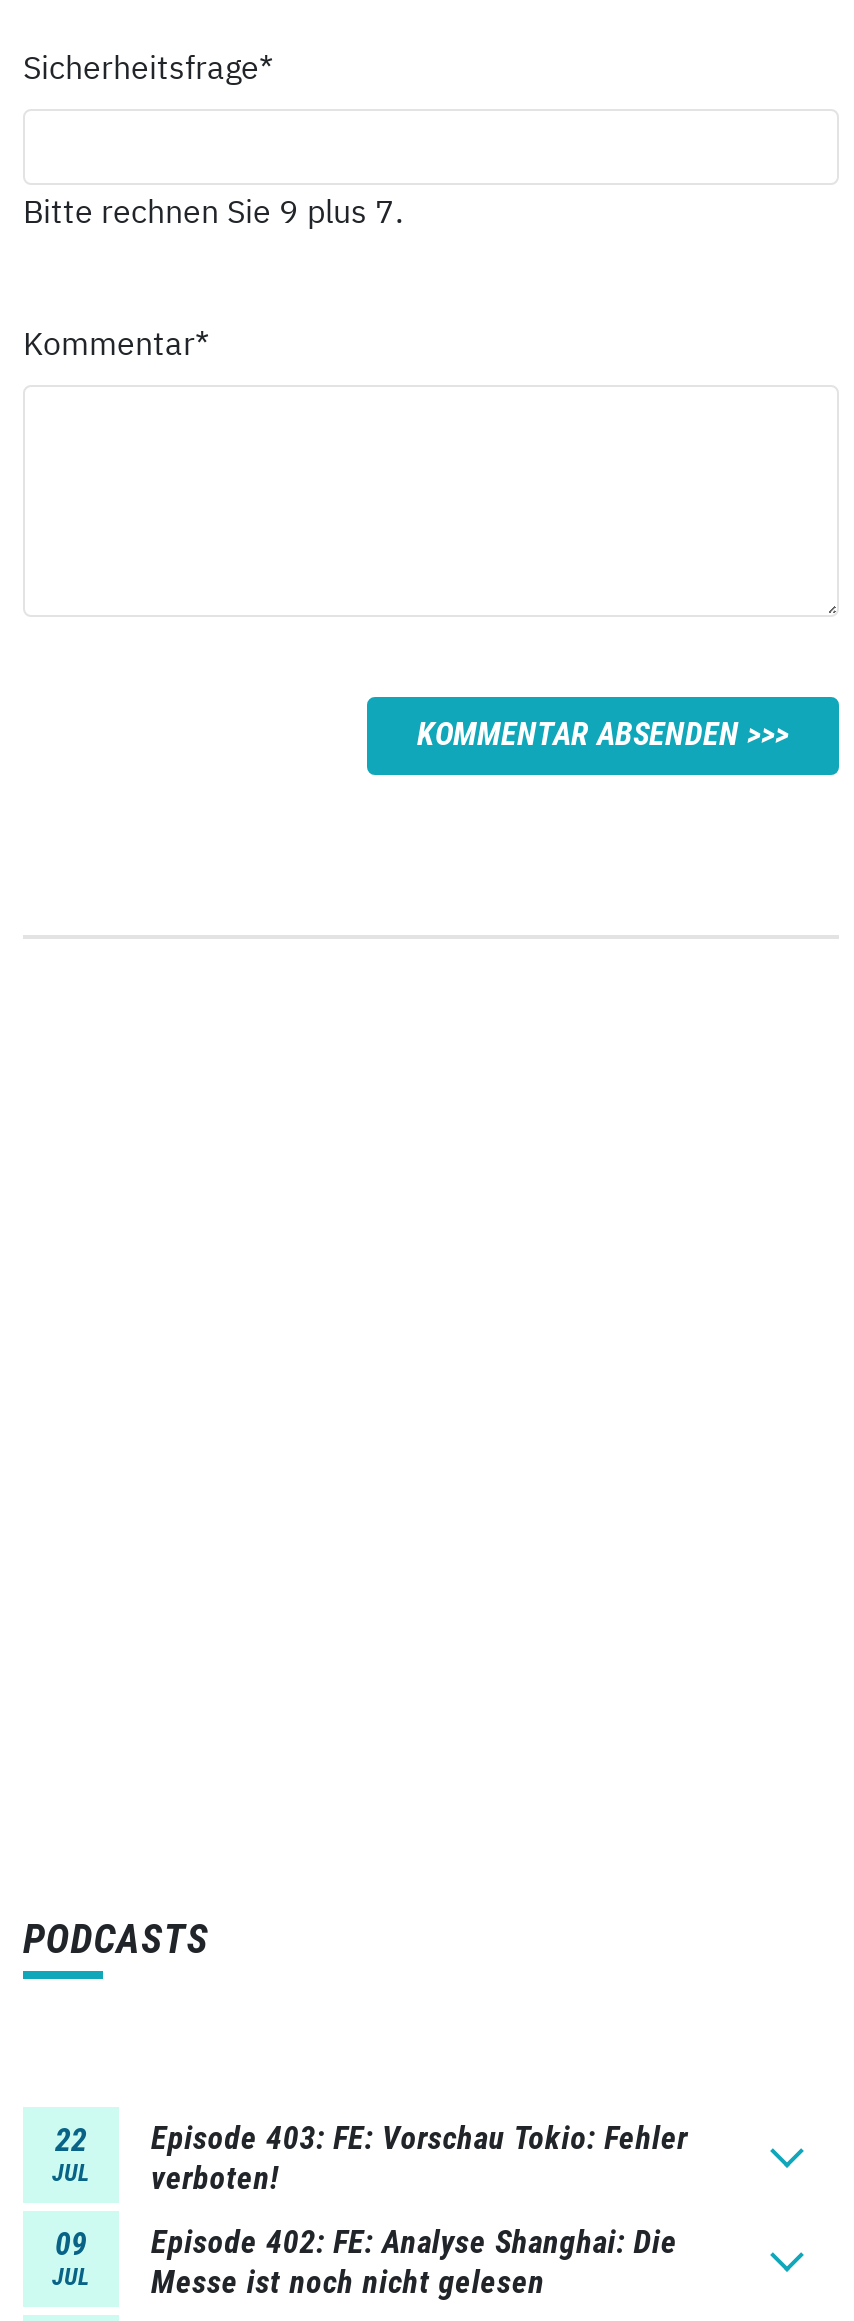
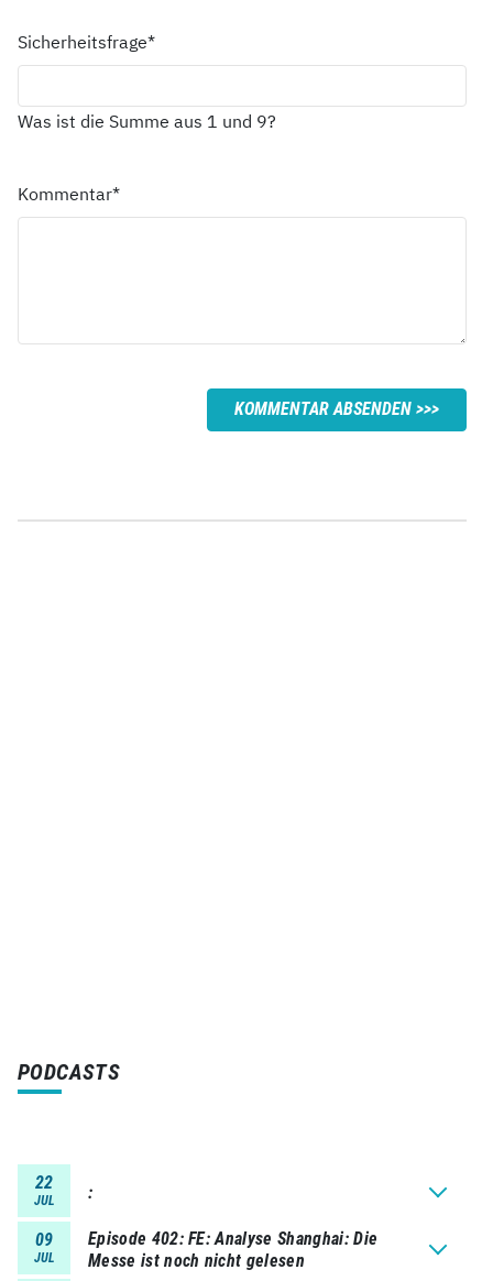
- Bitte rechnen Sie 9 plus 7.
+ Was ist die Summe aus 1 und 9?

- Episode 403 FE: Vorschau Tokio: Fehler
- verboten!
